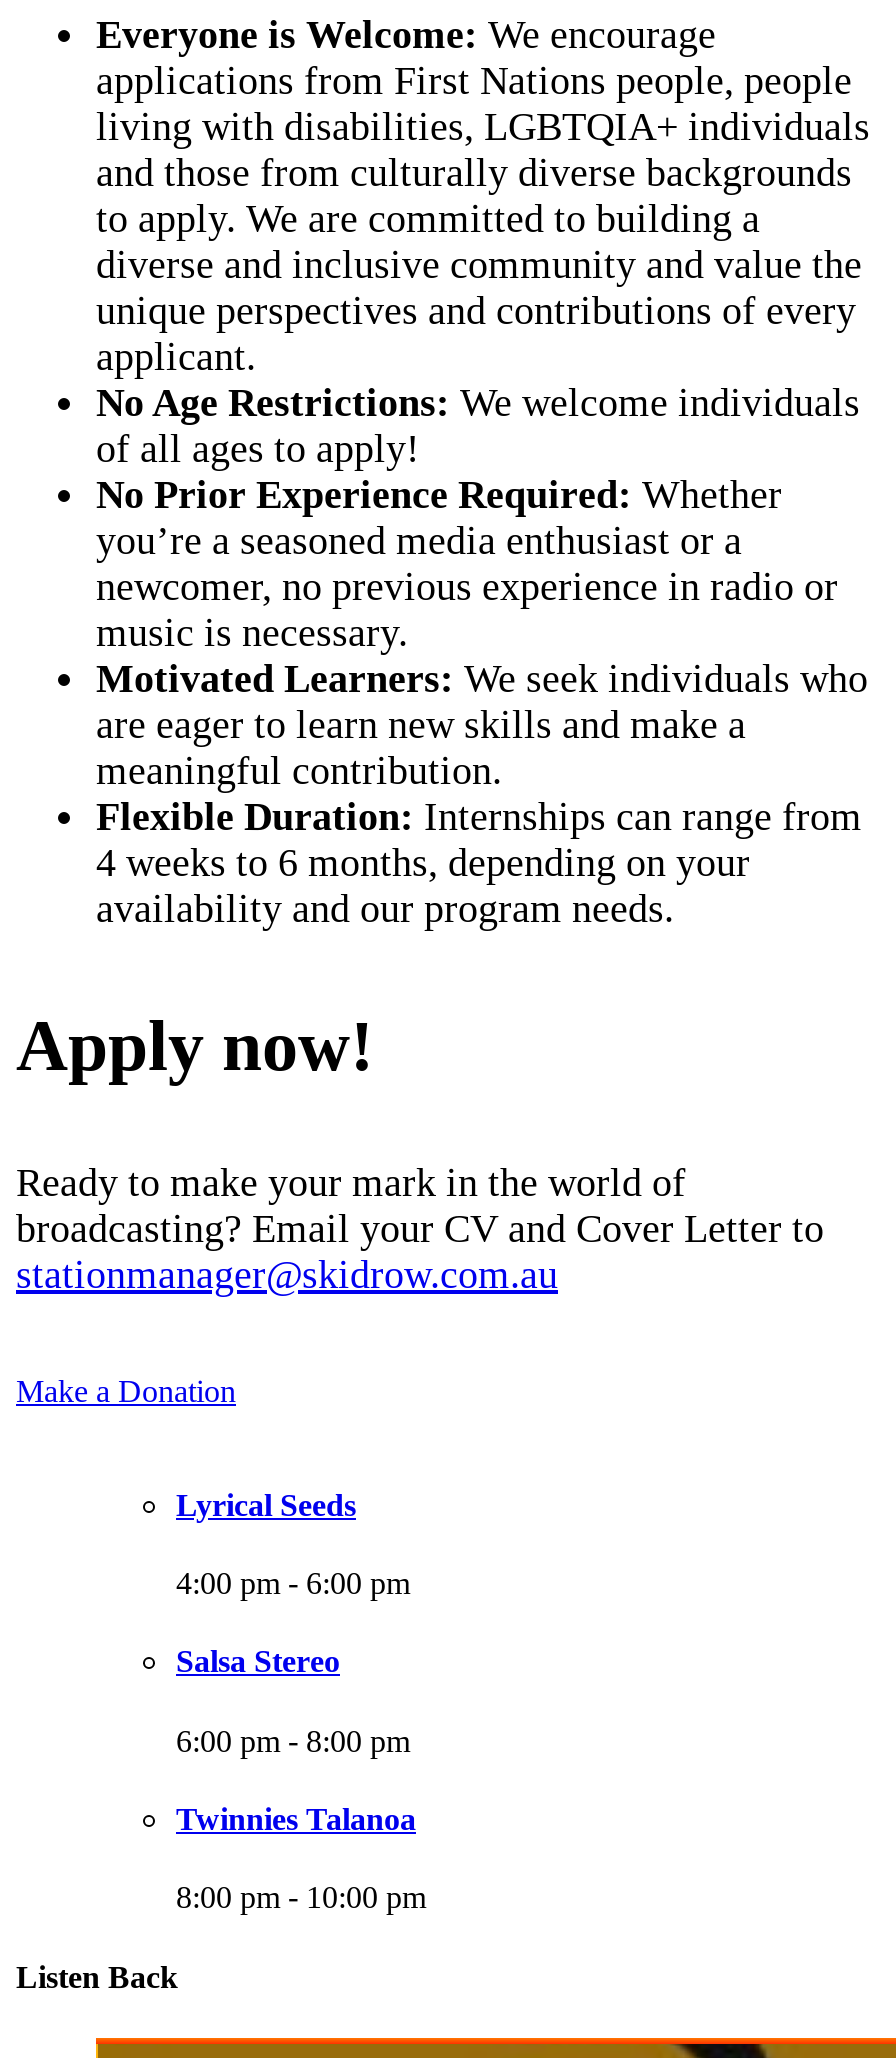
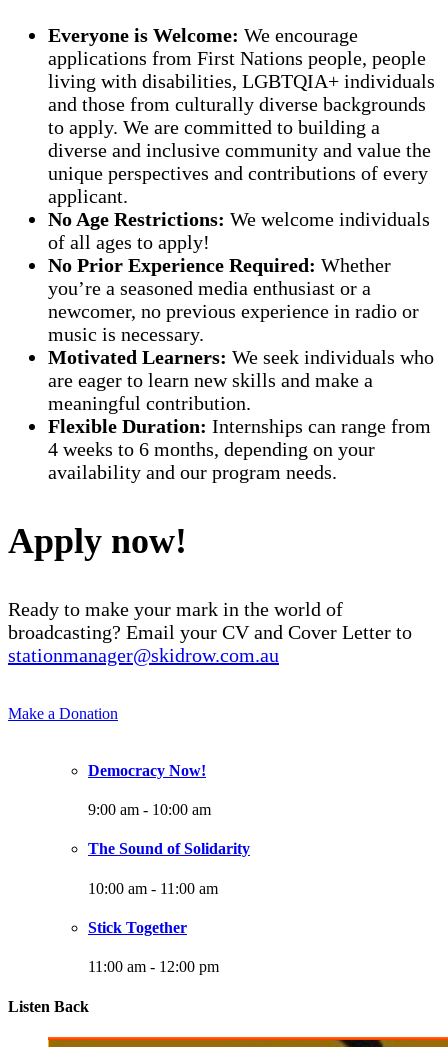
- Lyrical Seeds
+ Democracy Now!

- 4:00 pm - 6:00 pm
+ 9:00 am - 10:00 am

- Salsa Stereo
+ The Sound of Solidarity

- 6:00 pm - 8:00 pm
+ 10:00 am - 11:00 am

- Twinnies Talanoa
+ Stick Together

- 8:00 pm - 10:00 pm
+ 11:00 am - 12:00 pm
